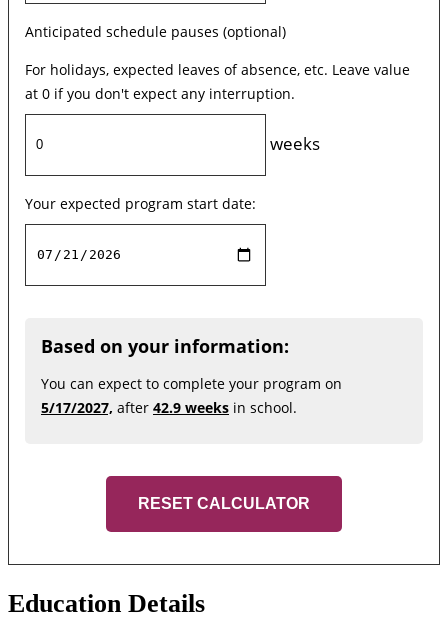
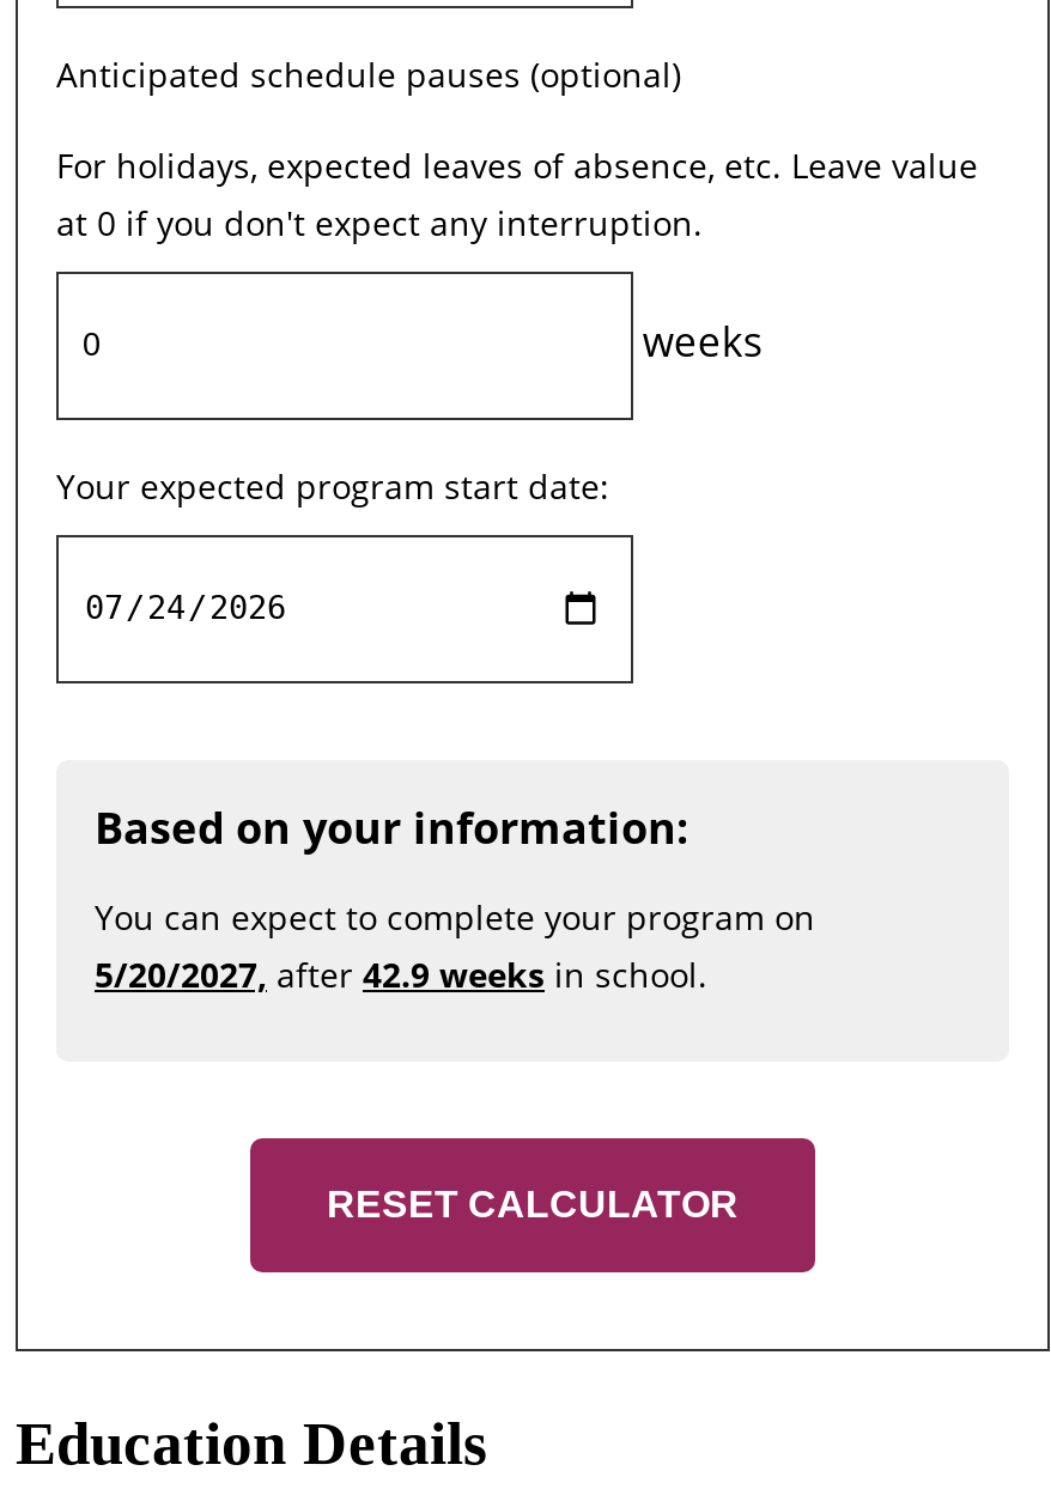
- 5/17/2027, after 42.9 weeks in school.
+ 5/20/2027, after 42.9 weeks in school.
